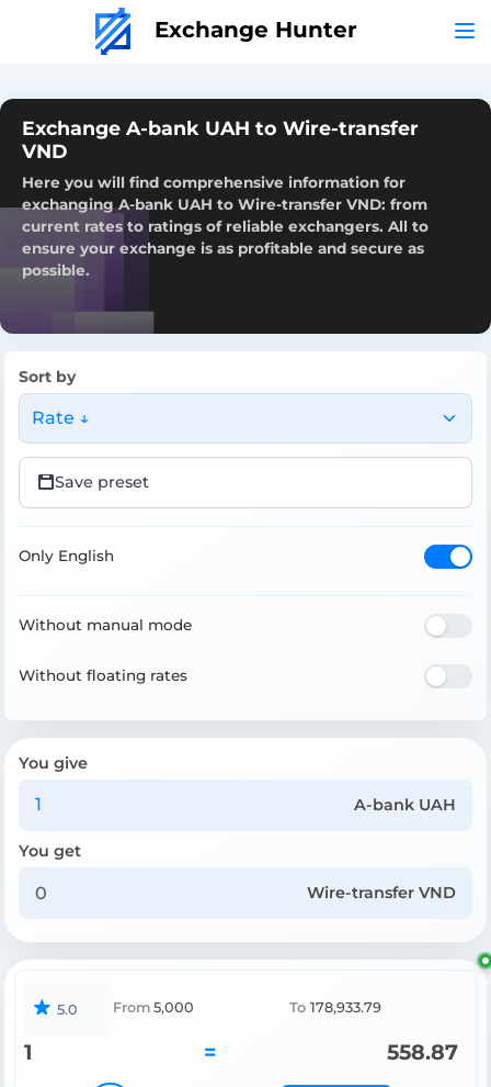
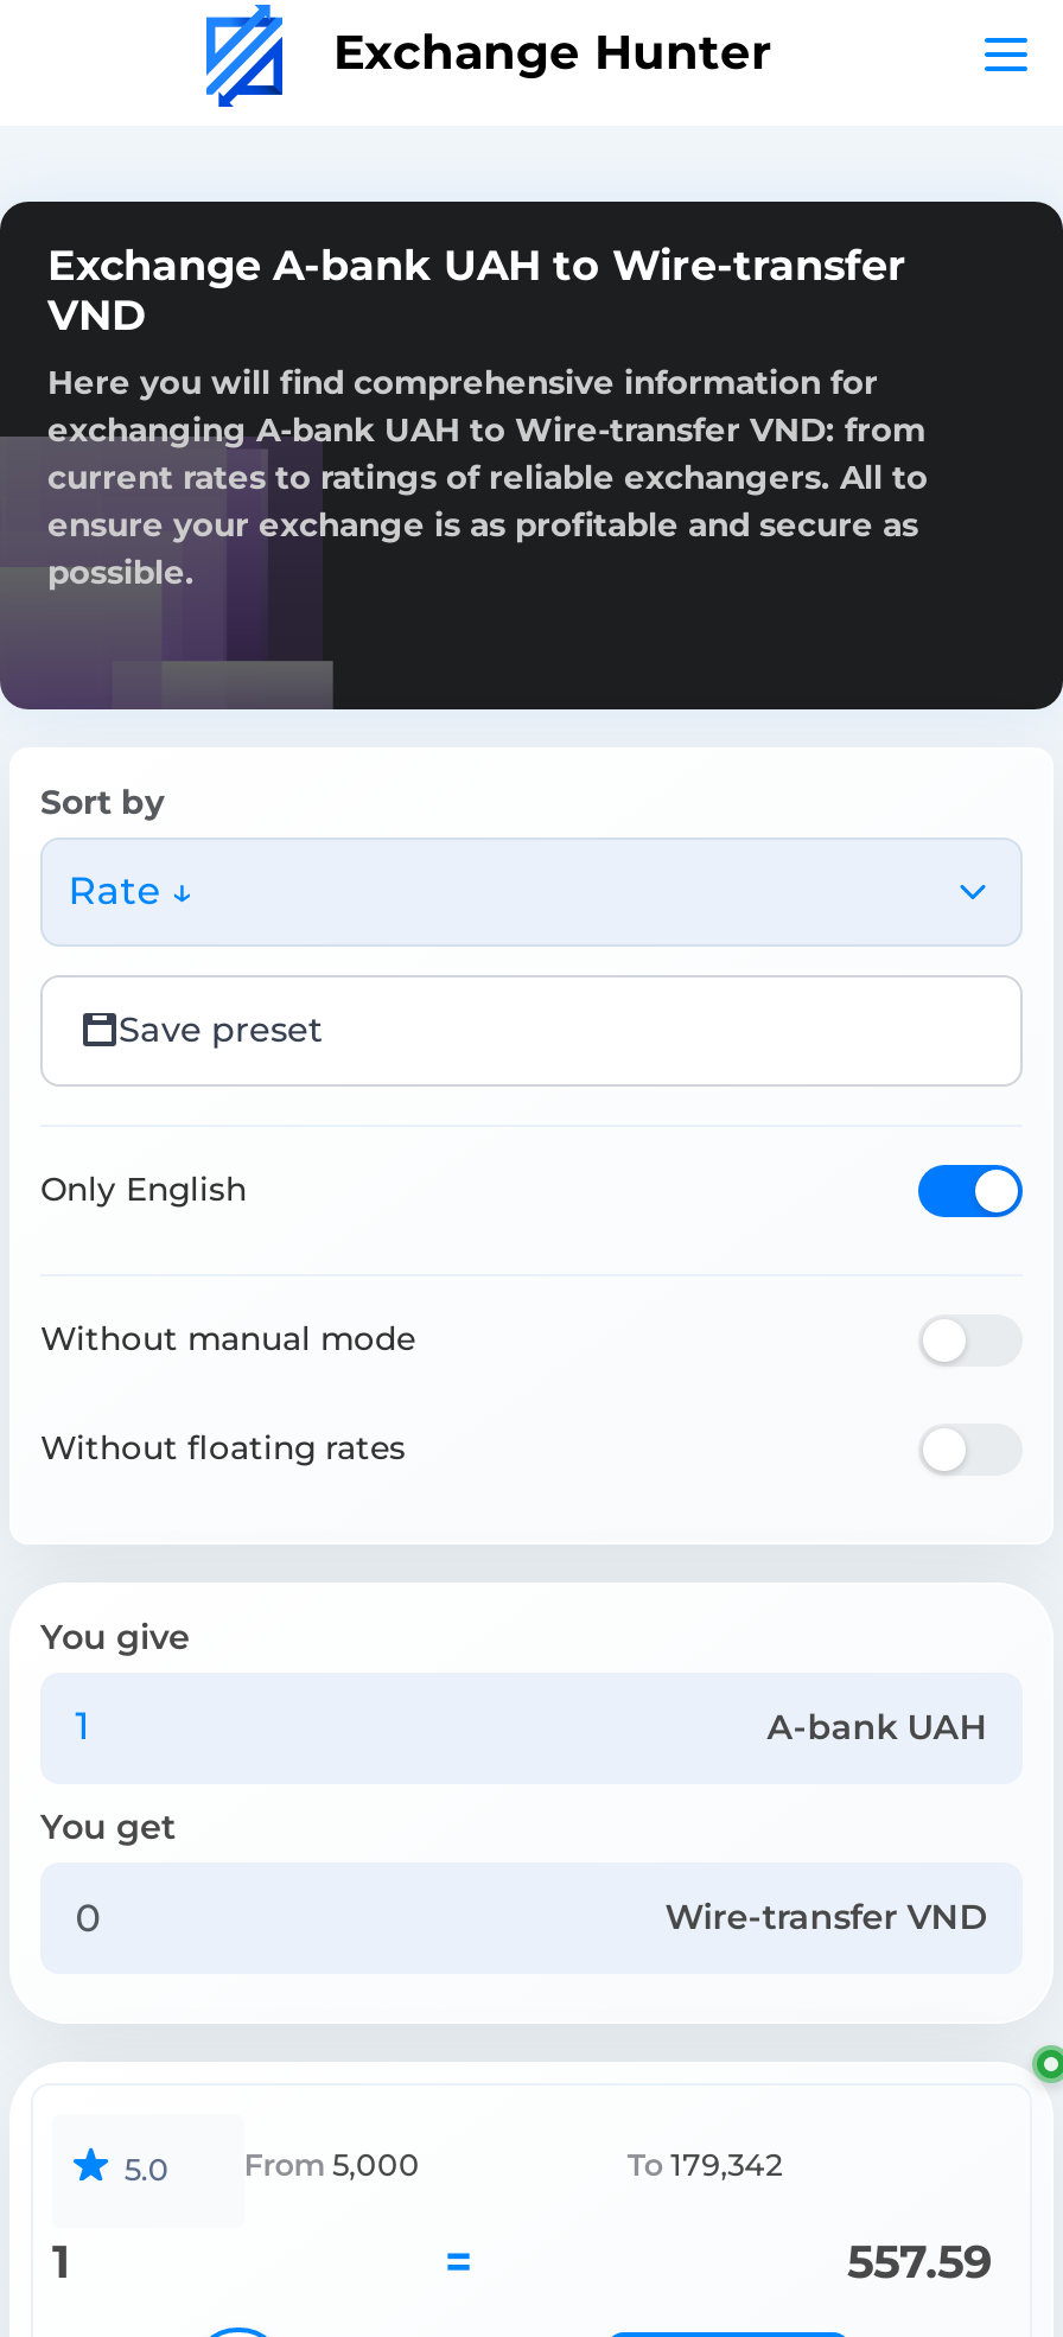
- To 178,933.79
+ To 179,342

- 558.87
+ 557.59
